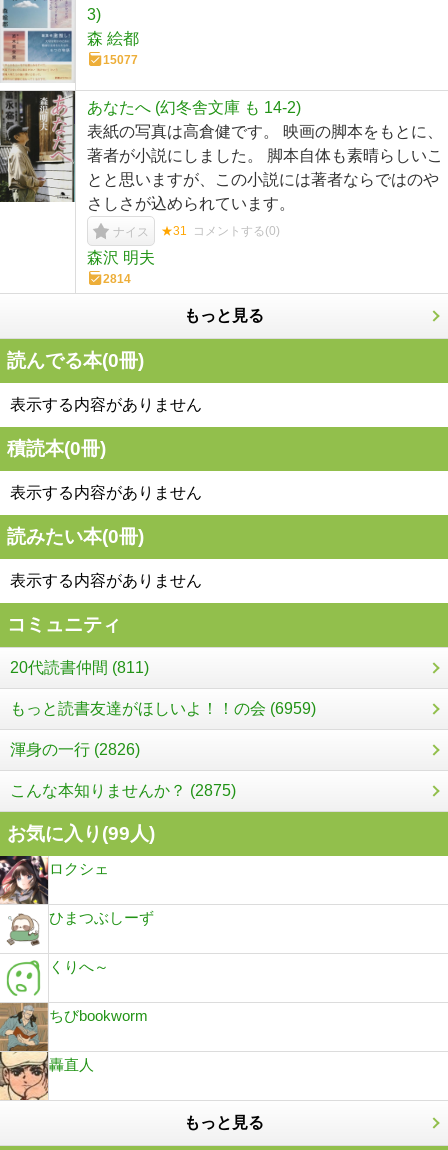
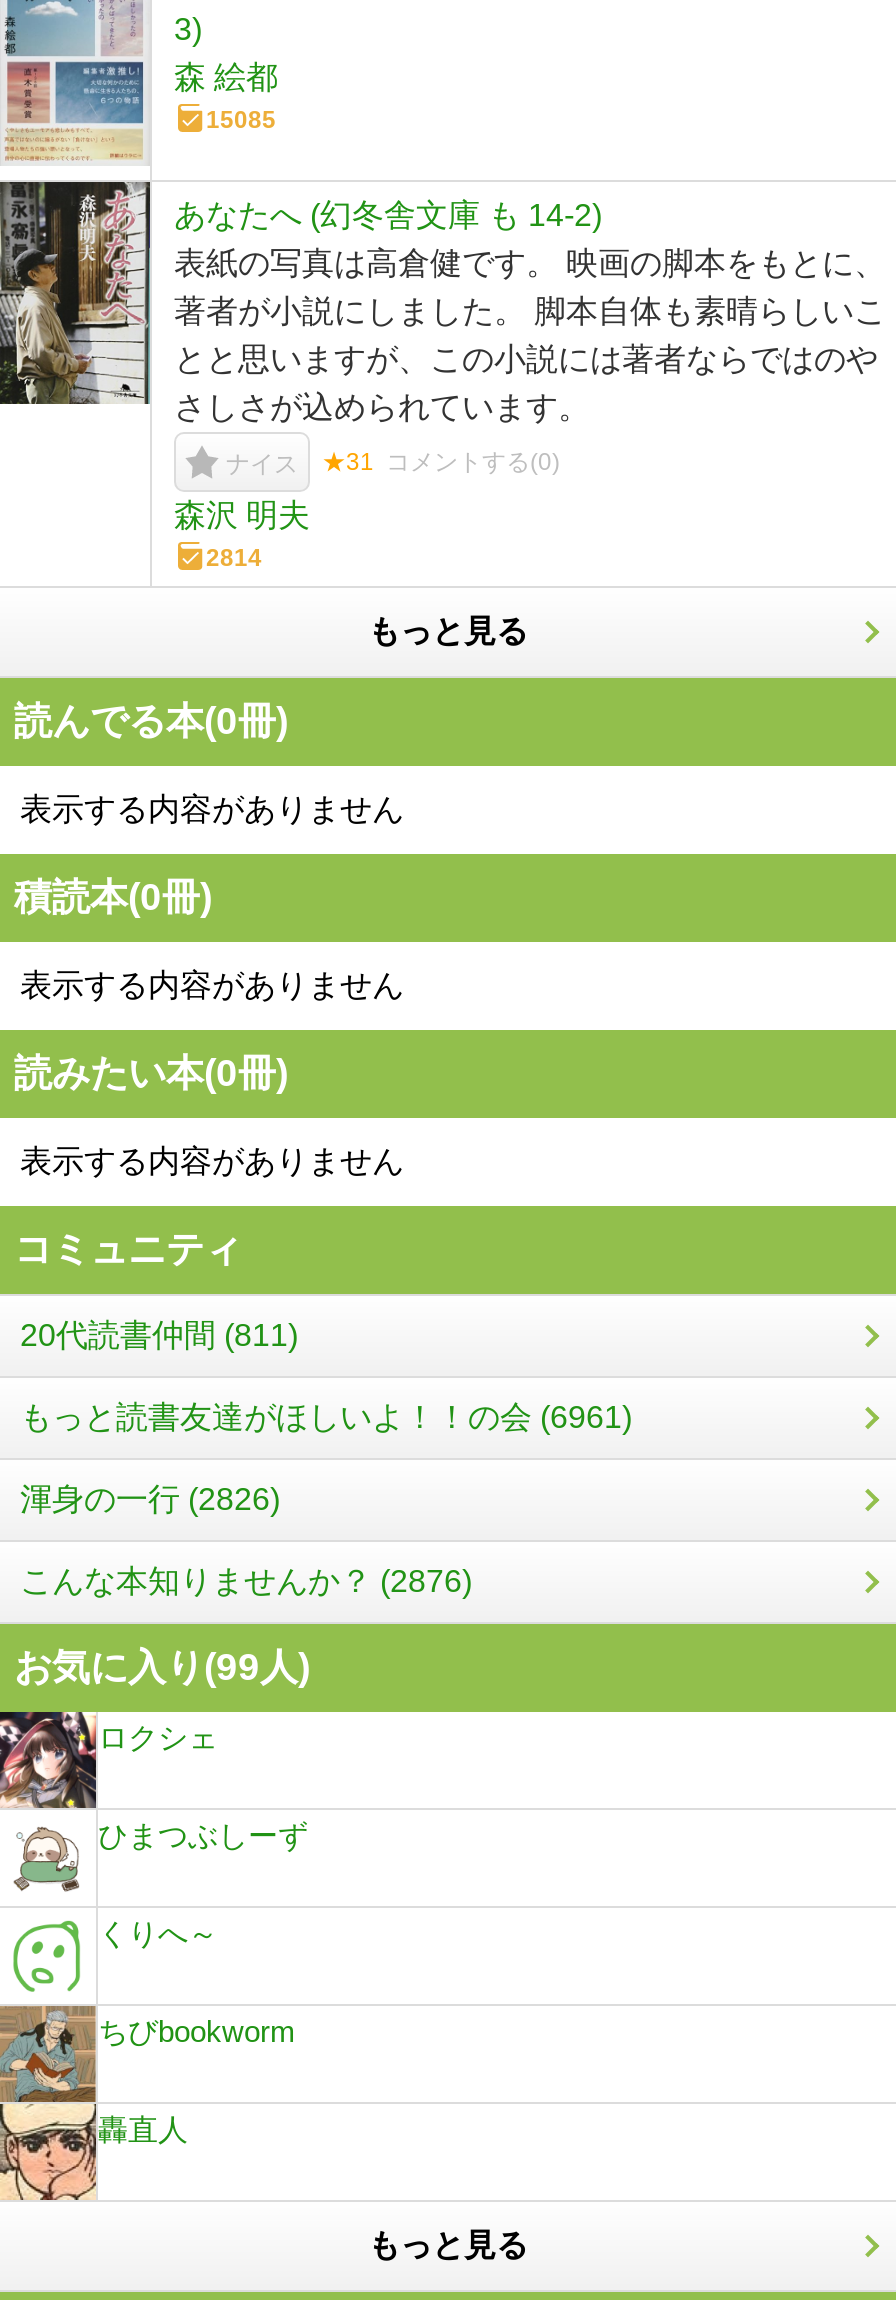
- 15077
+ 15085

- もっと読書友達がほしいよ！！の会 (6959)
+ もっと読書友達がほしいよ！！の会 (6961)

- こんな本知りませんか？ (2875)
+ こんな本知りませんか？ (2876)
